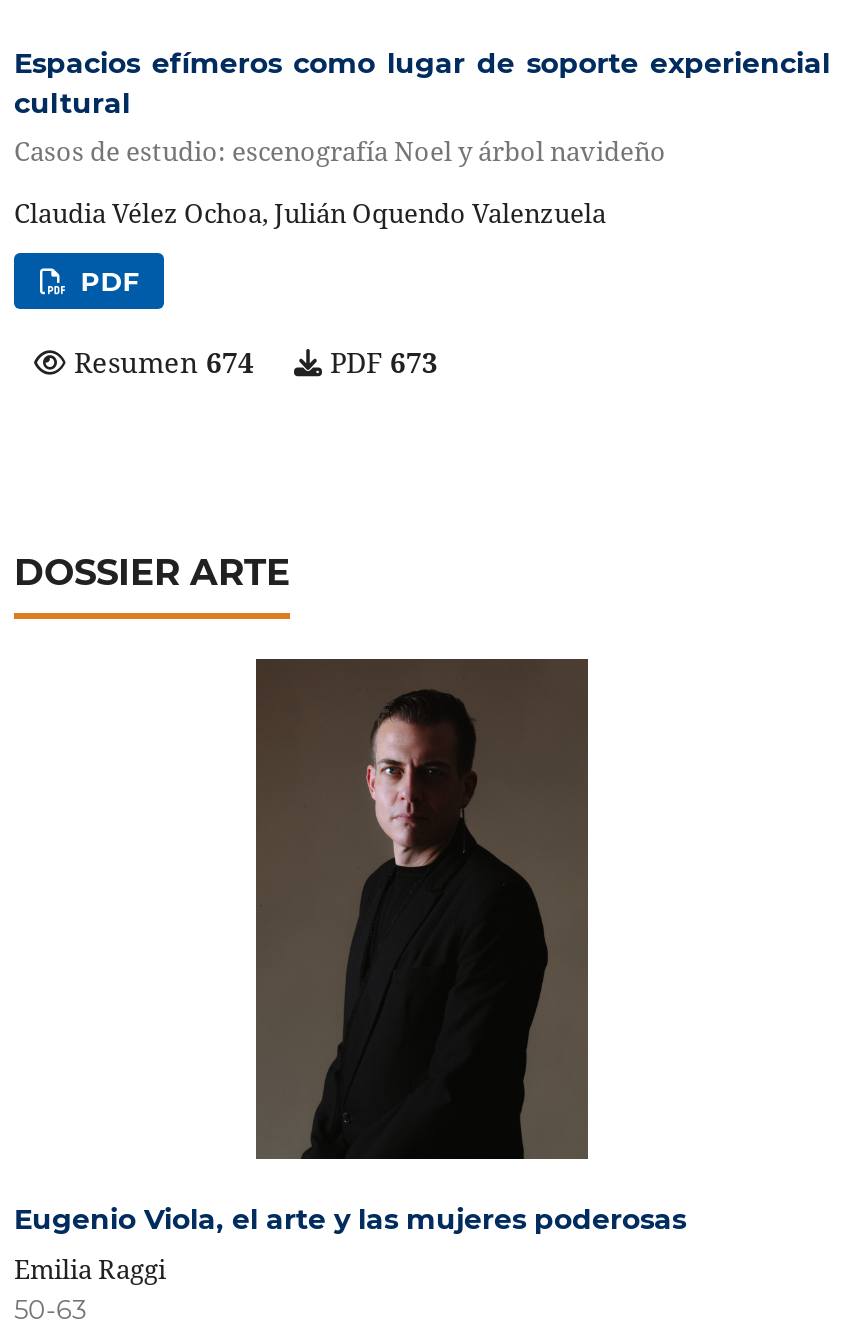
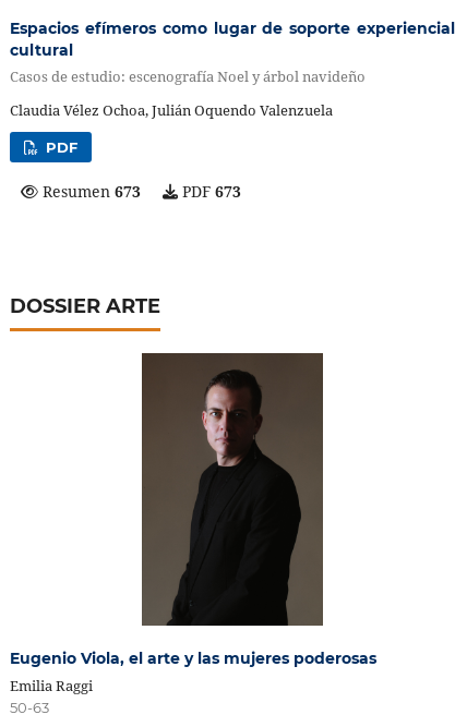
- Resumen 674 PDF 673
+ Resumen 673 PDF 673
